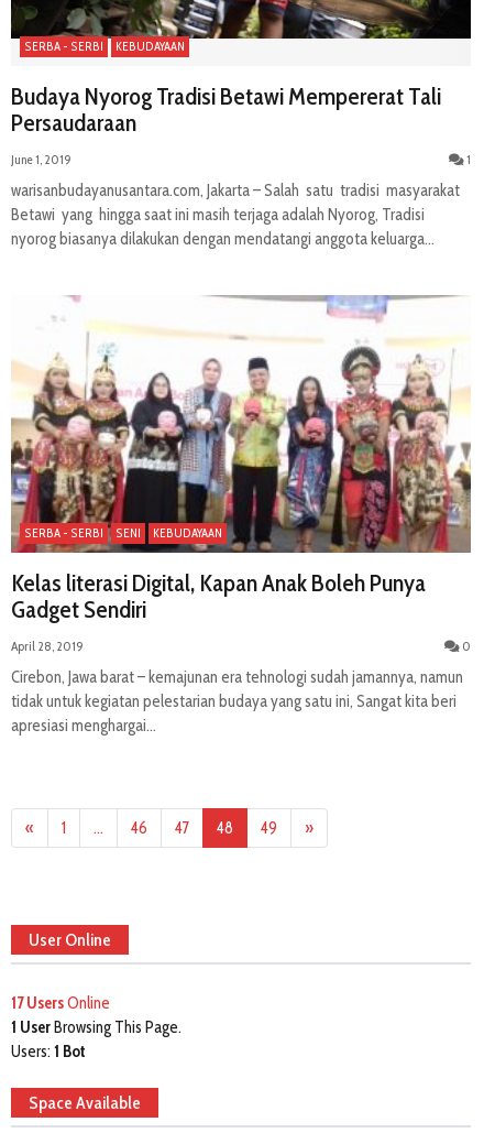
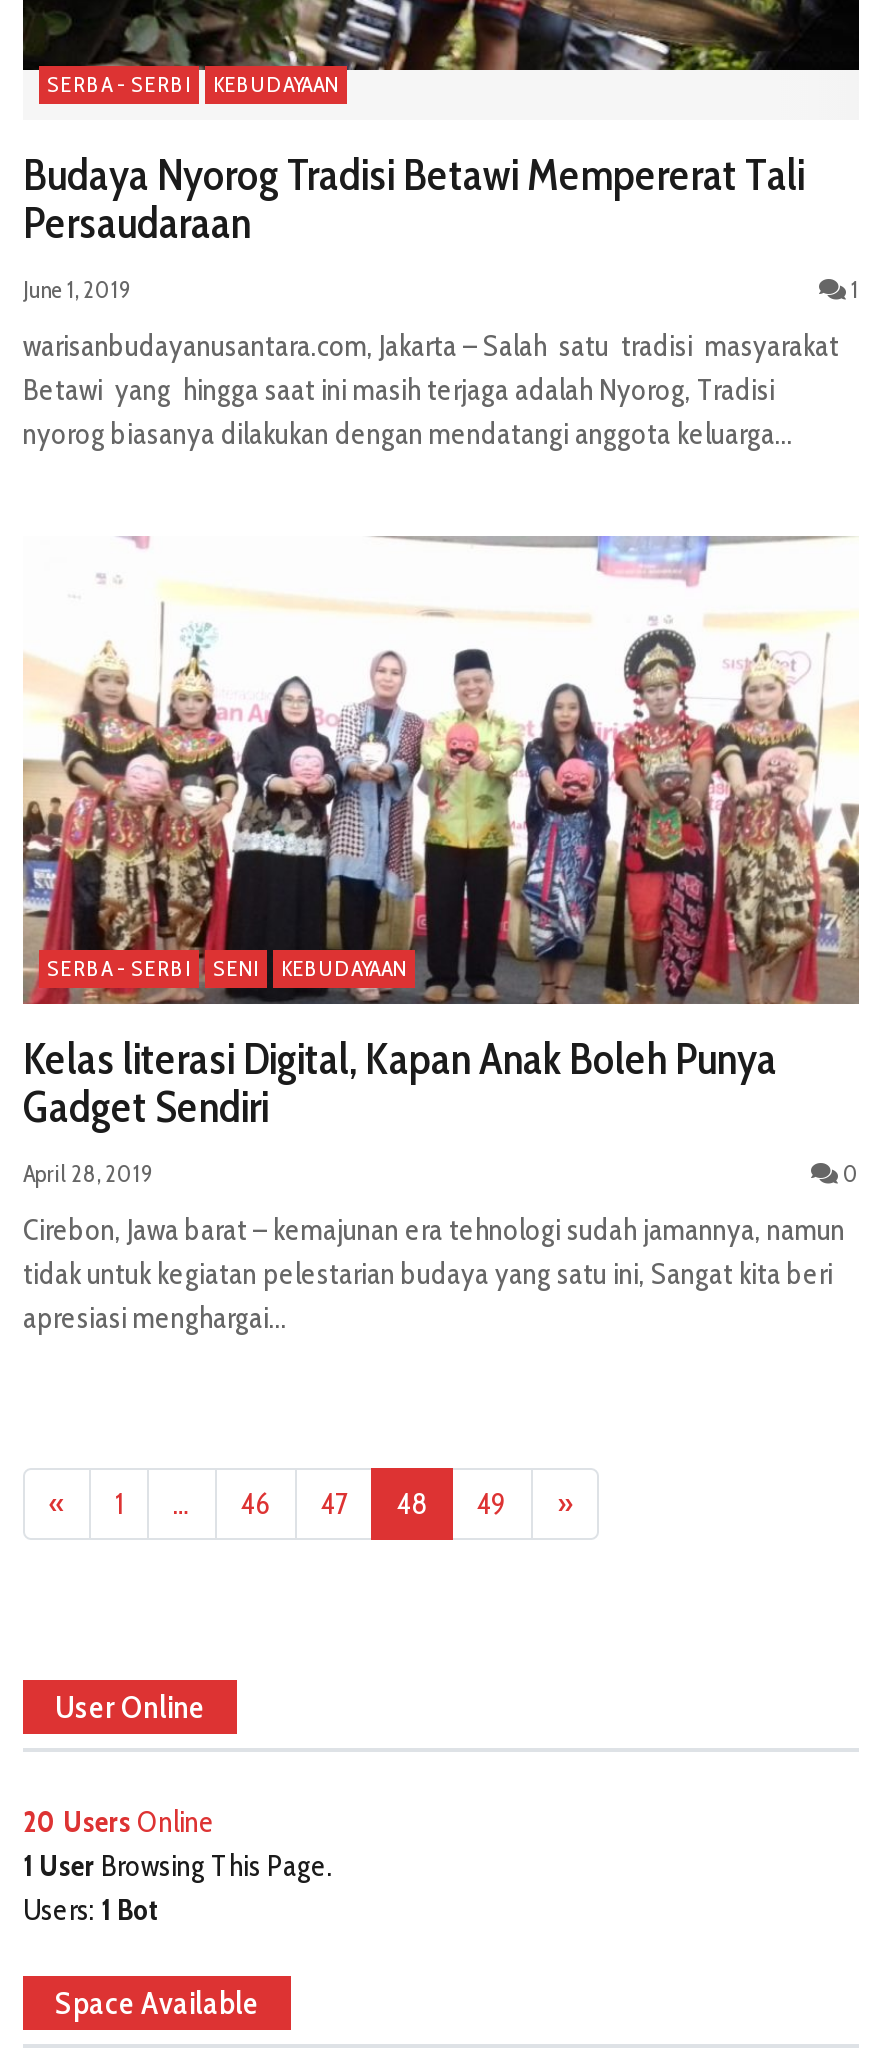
- 17 Users Online
+ 20 Users Online
